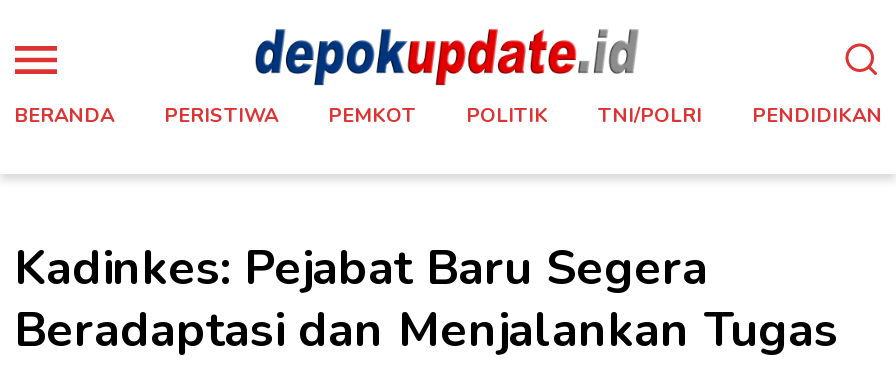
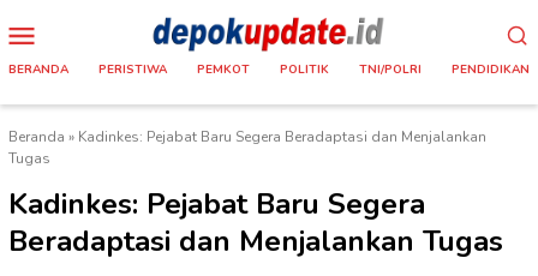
+ Beranda» Kadinkes: Pejabat Baru Segera Beradaptasi dan Menjalankan
+ Tugas
